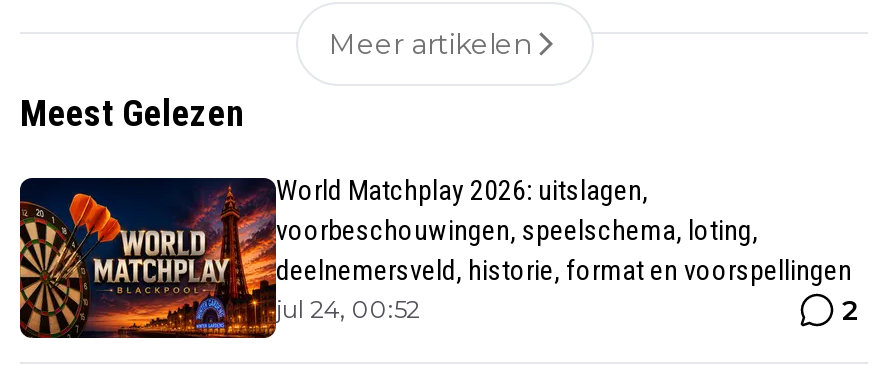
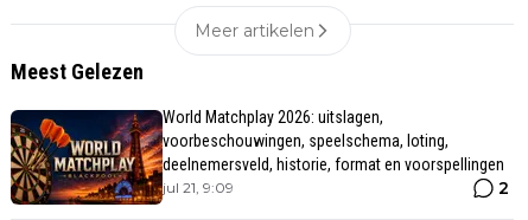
- jul 24, 00:52
+ jul 21, 9:09
